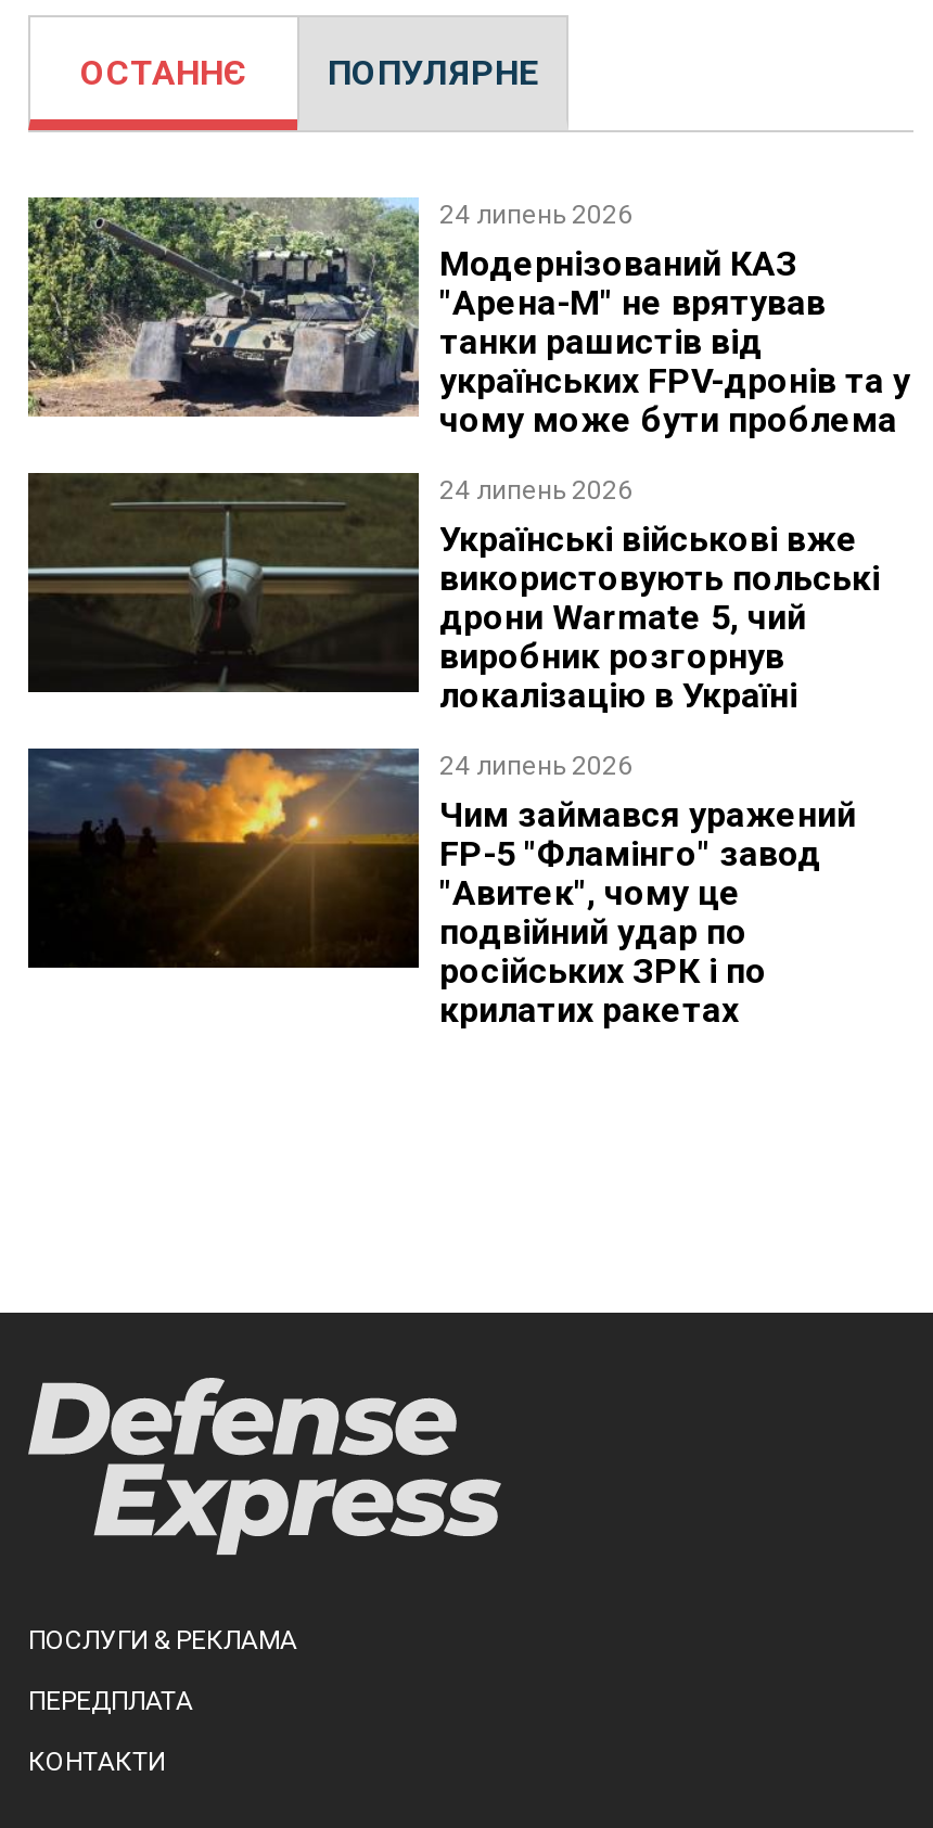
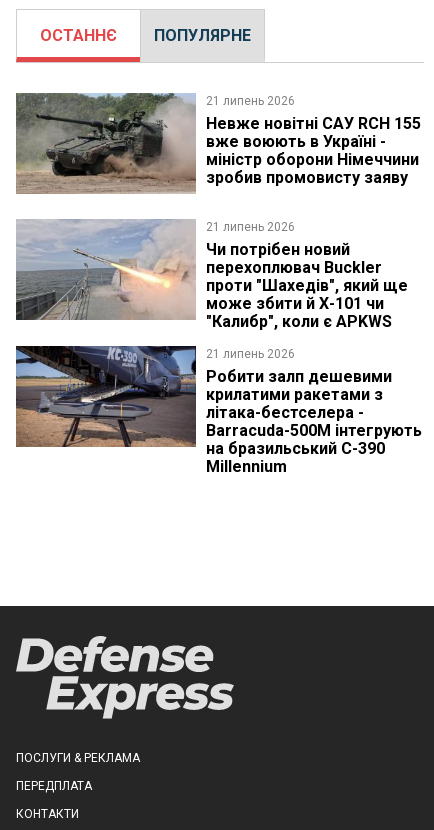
- [image]
- 24 липень 2026
- Модернізований КАЗ
- "Арена-М" не врятував
- танки рашистів від
- українських FPV-дронів та у
- чому може бути проблема
+ [image]
+ 21 липень 2026
+ Невже новітні САУ RCH 155
+ вже воюють в Україні -
+ міністр оборони Німеччини
+ зробив промовисту заяву

- [image]
- 24 липень 2026
- Українські військові вже
- використовують польські
- дрони Warmate 5, чий
- виробник розгорнув
- локалізацію в Україні
+ [image]
+ 21 липень 2026
+ Чи потрібен новий
+ перехоплювач Buckler
+ проти "Шахедів", який ще
+ може збити й Х-101 чи
+ "Калибр", коли є APKWS

- [image]
- 24 липень 2026
- Чим займався уражений
- FP-5 "Фламінго" завод
- "Авитек", чому це
- подвійний удар по
- російських ЗРК і по
- крилатих ракетах
+ [image]
+ 21 липень 2026
+ Робити залп дешевими
+ крилатими ракетами з
+ літака-бестселера -
+ Barracuda-500M інтегрують
+ на бразильський C-390
+ Millennium
